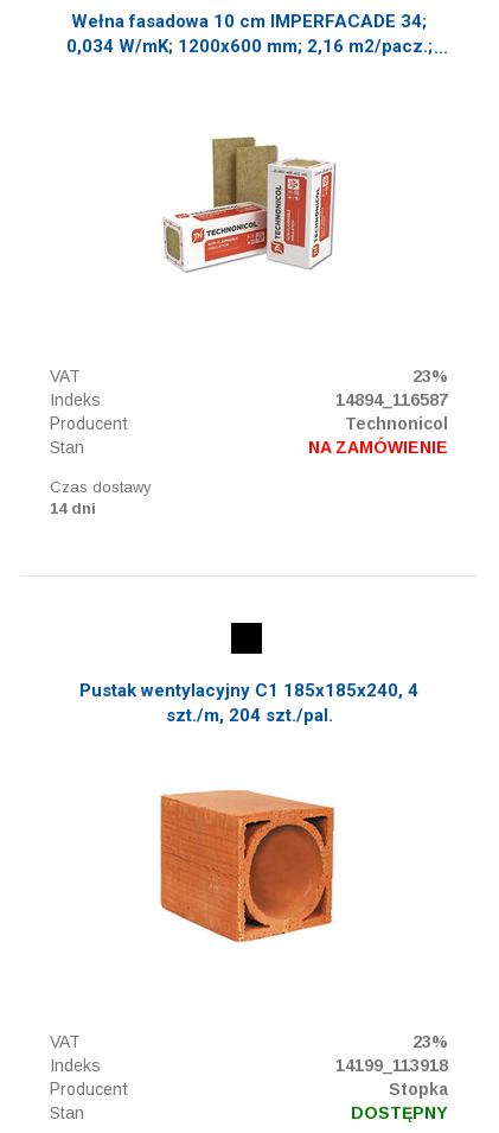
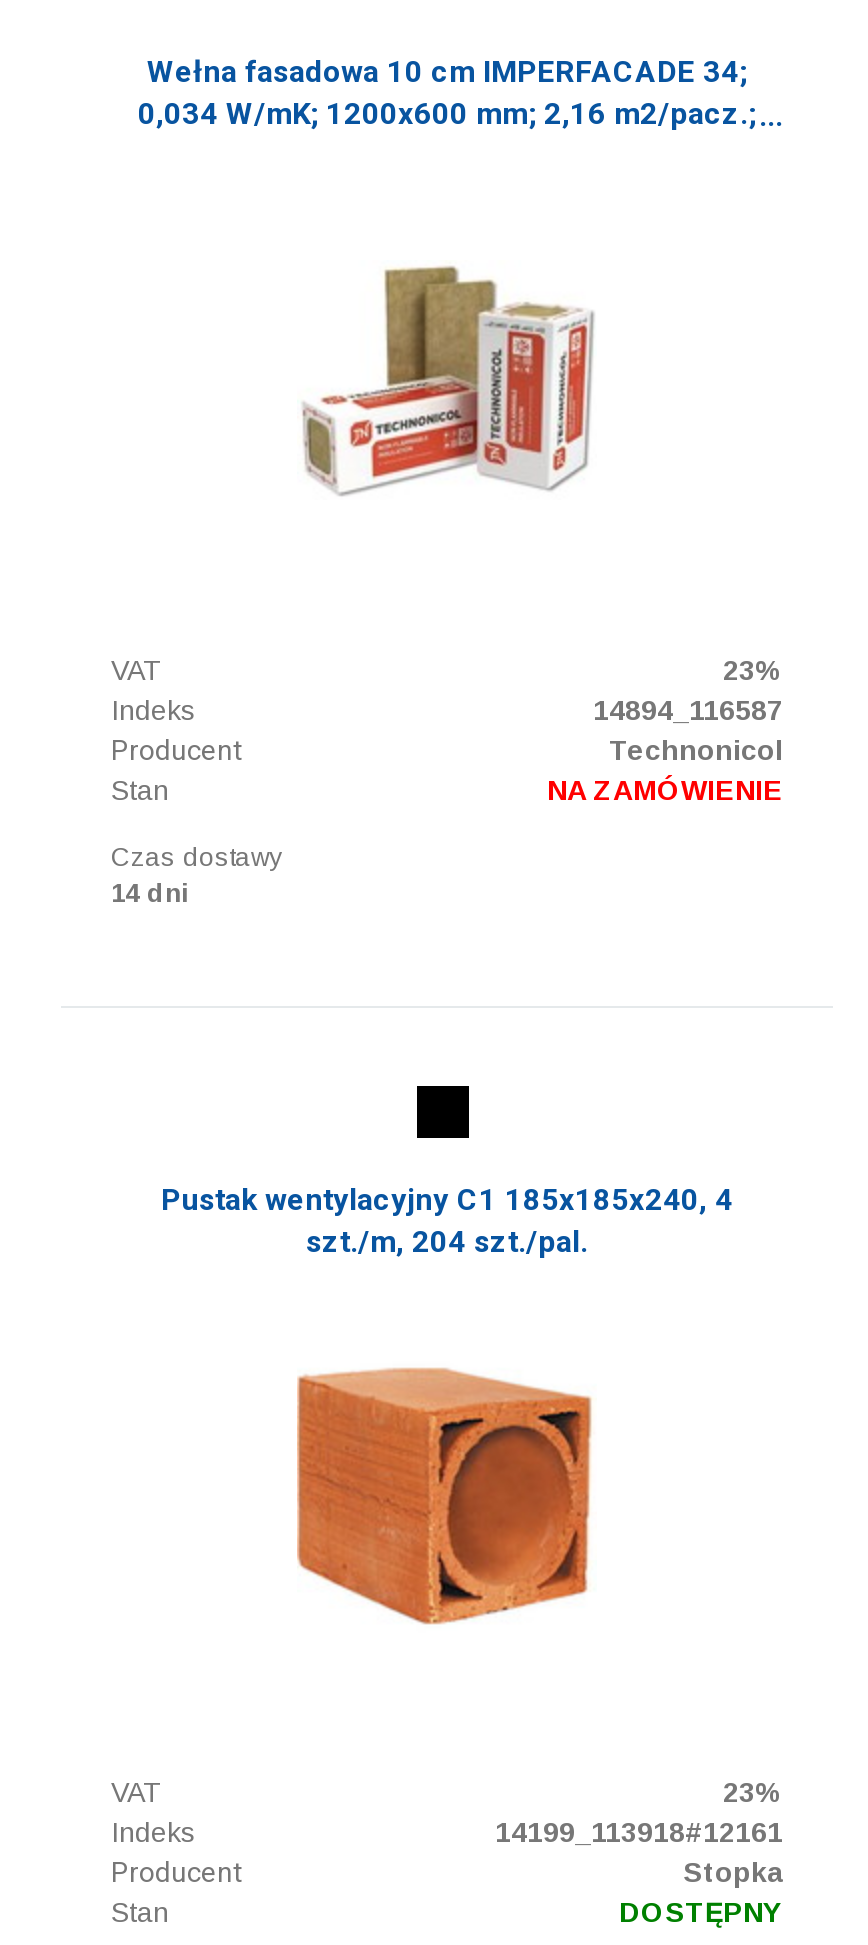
- 14199_113918
+ 14199_113918#12161
